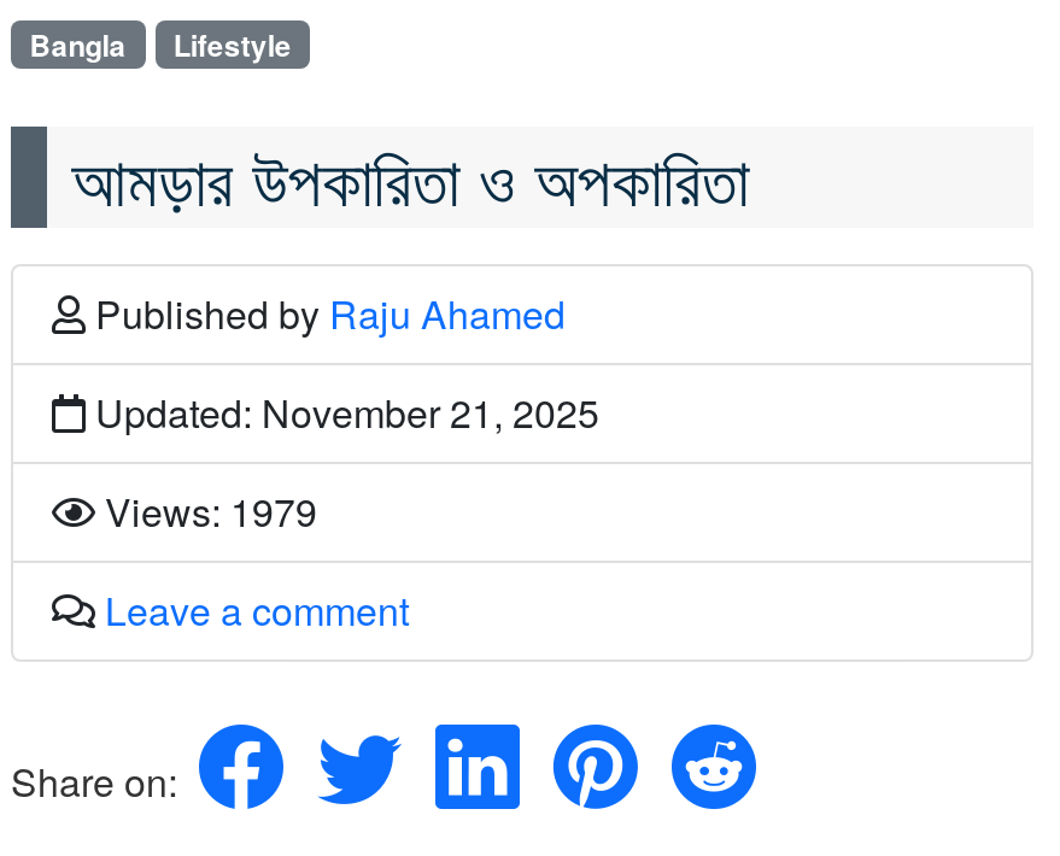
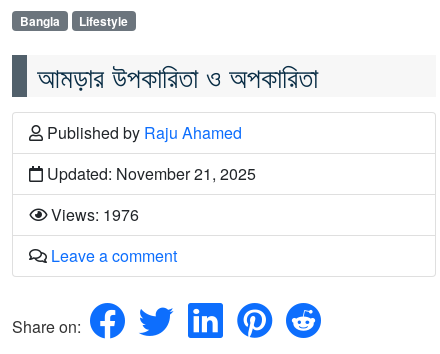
- Views: 1979
+ Views: 1976
